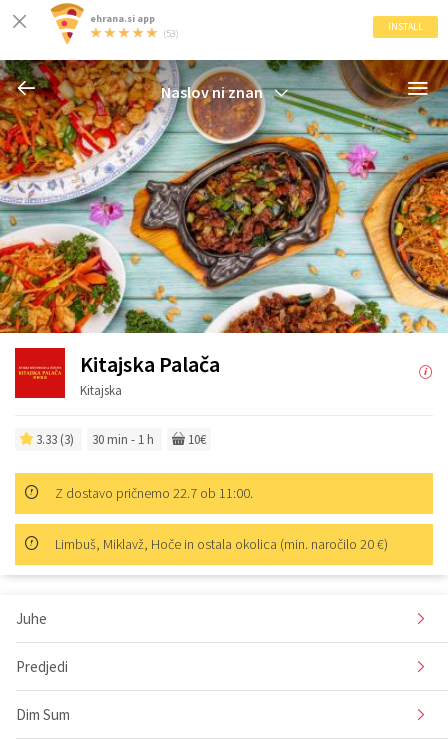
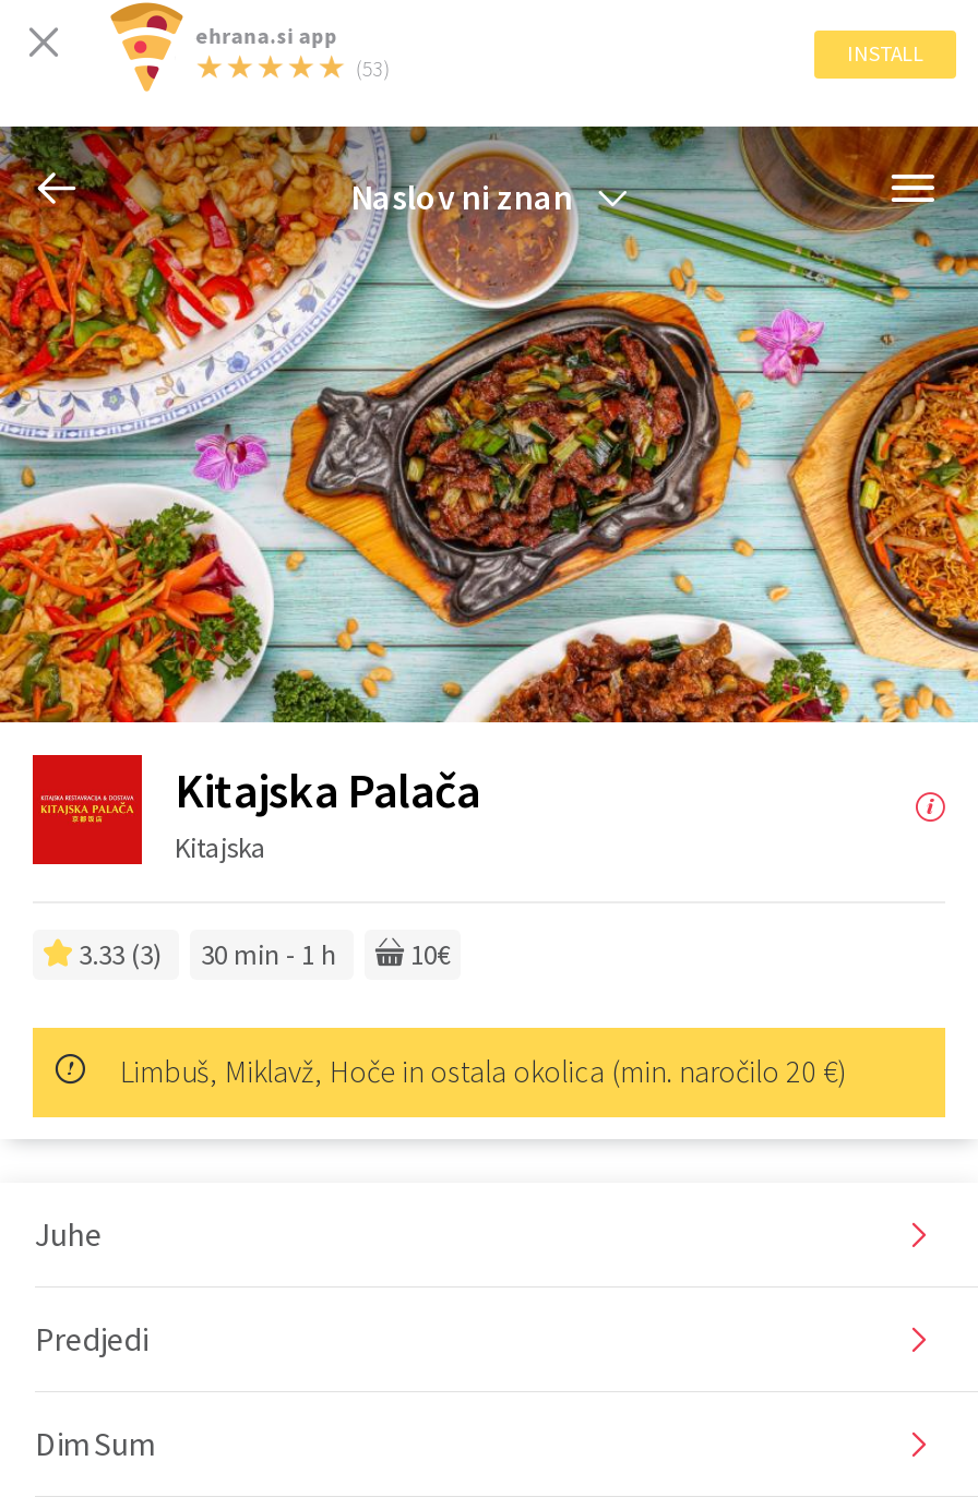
- Z dostavo pričnemo 22.7 ob 11:00.
